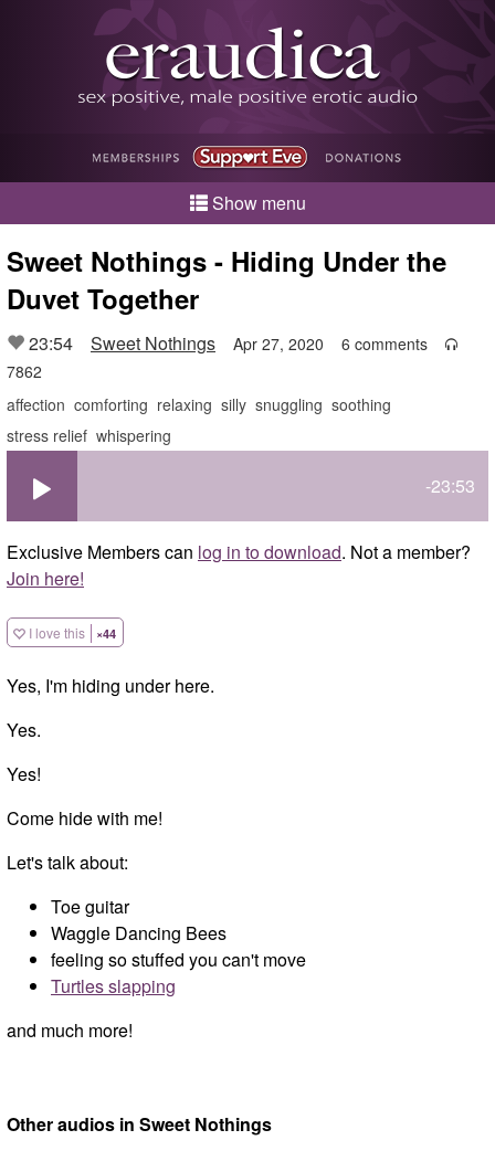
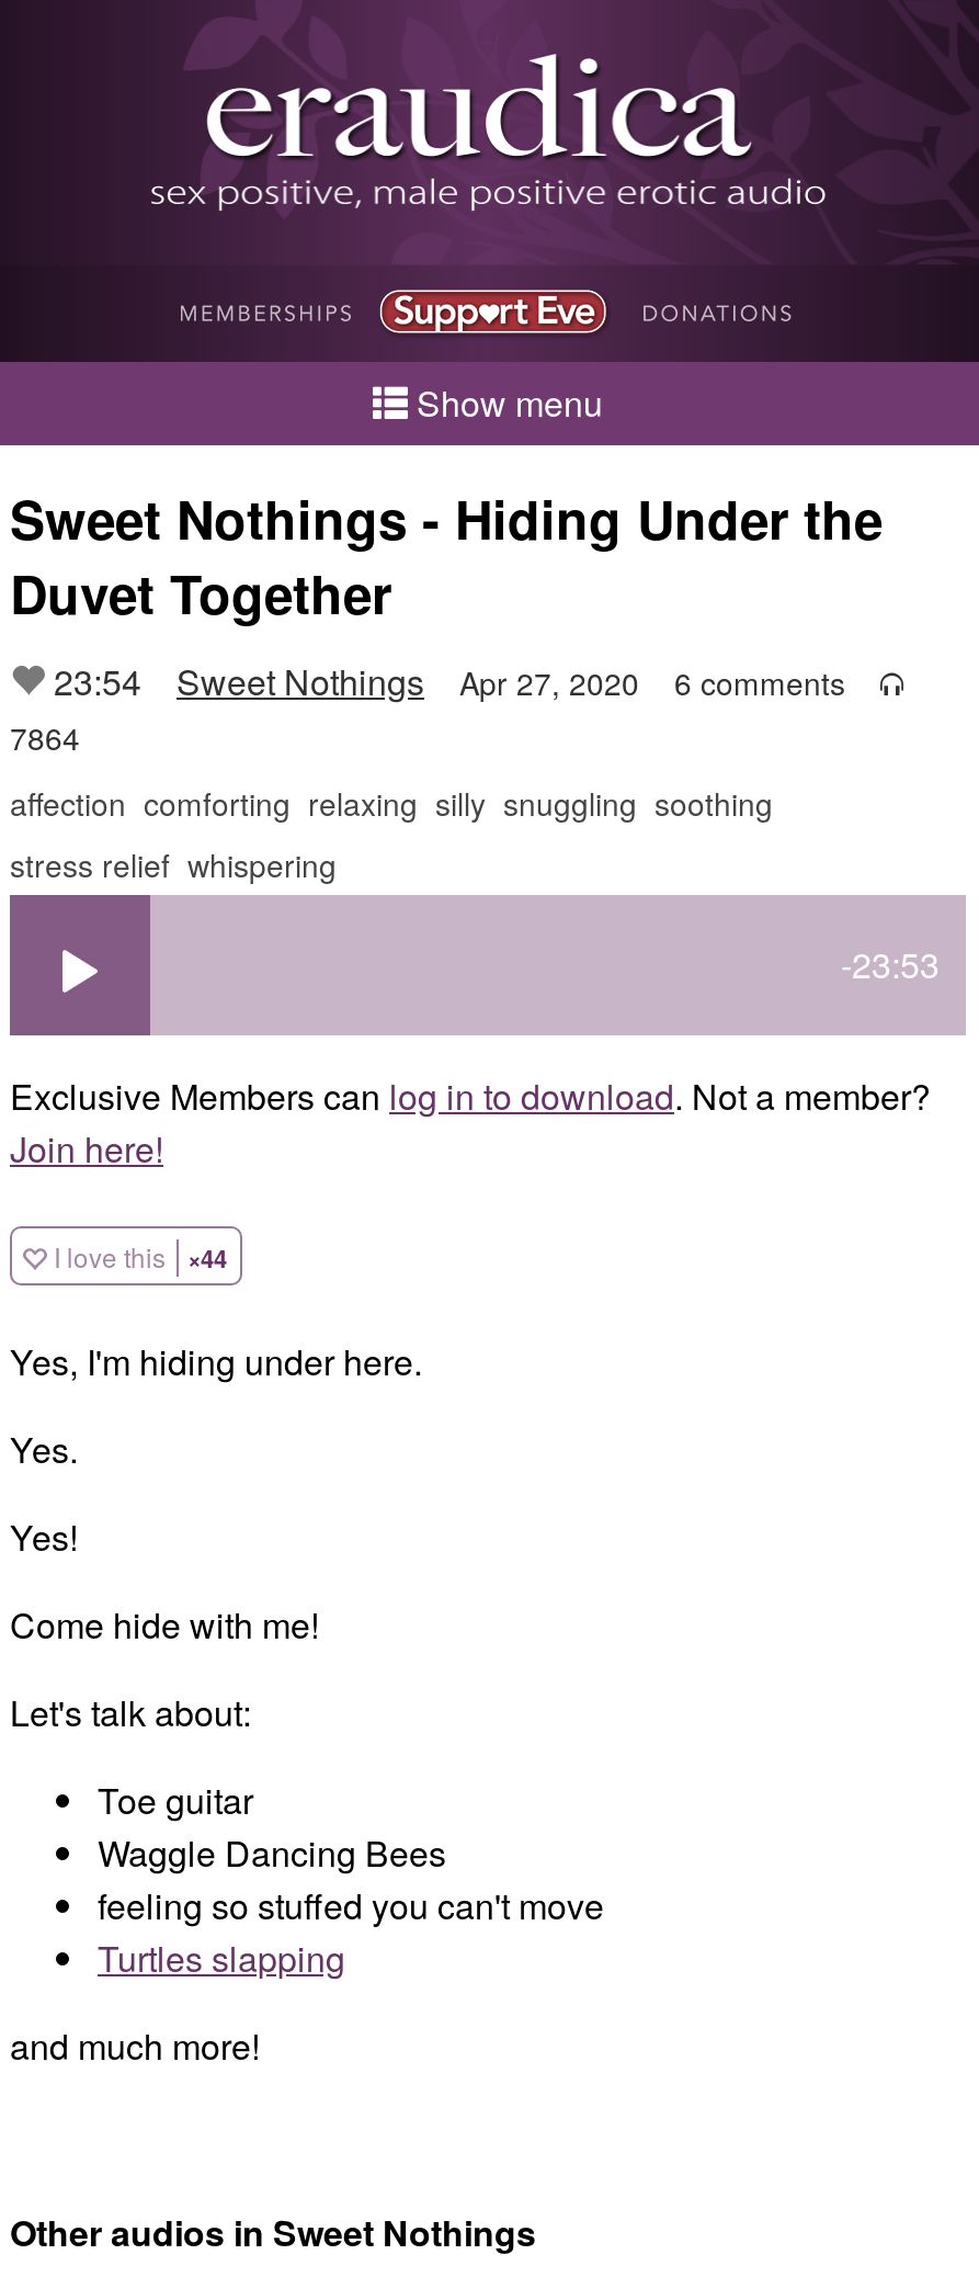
- 7862
+ 7864
